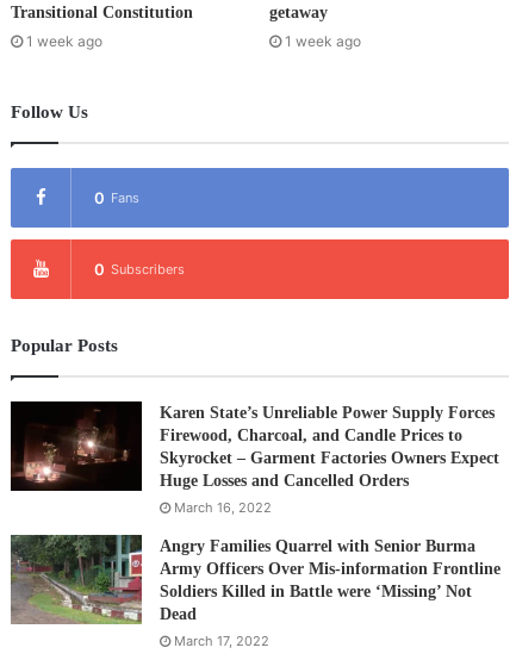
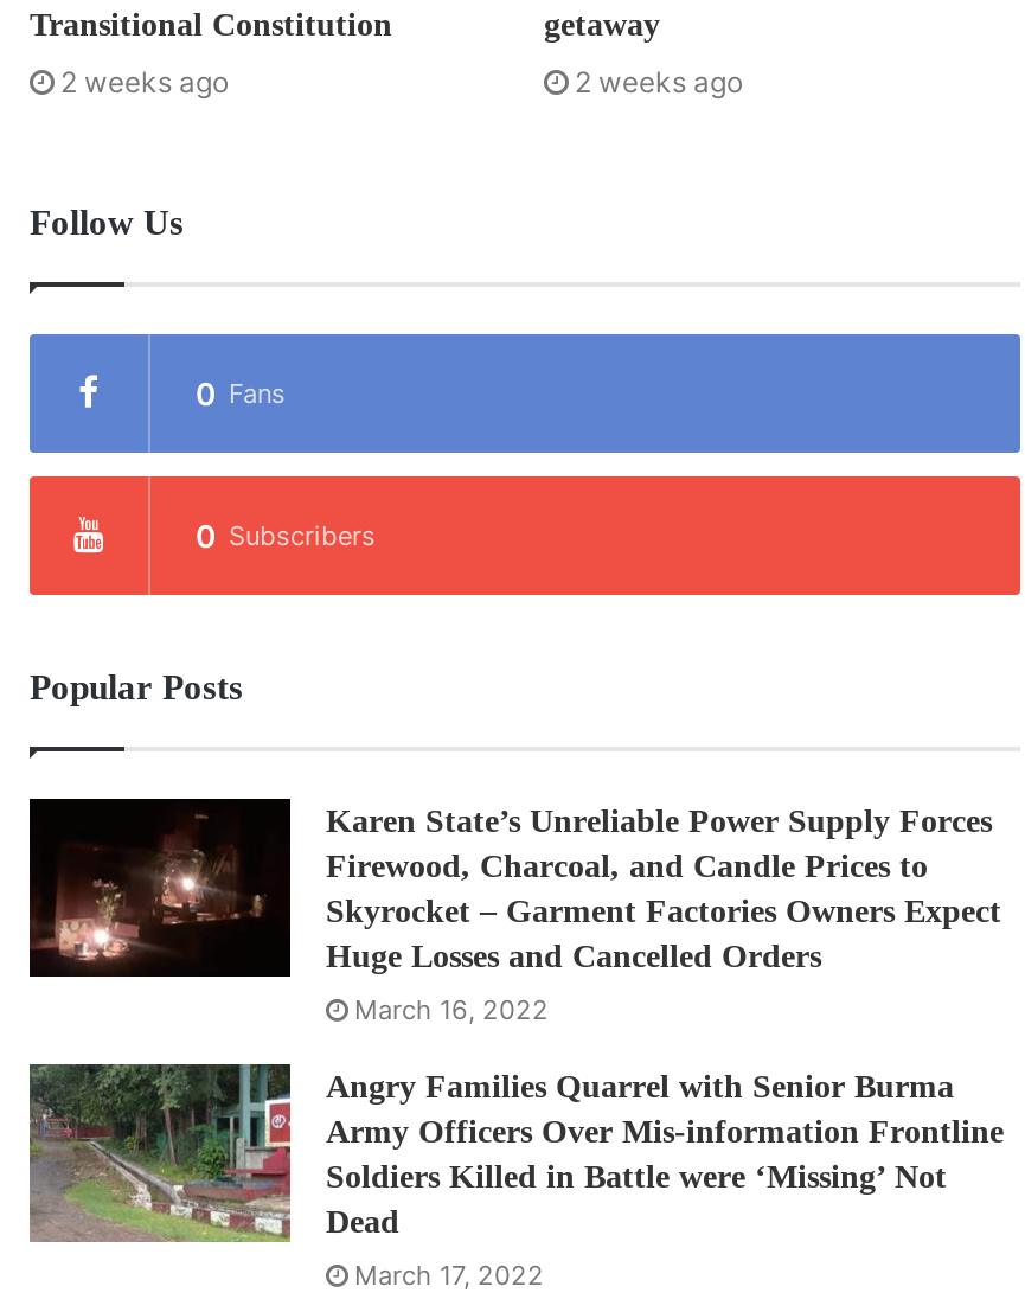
- 1 week ago
+ 2 weeks ago

- 1 week ago
+ 2 weeks ago
